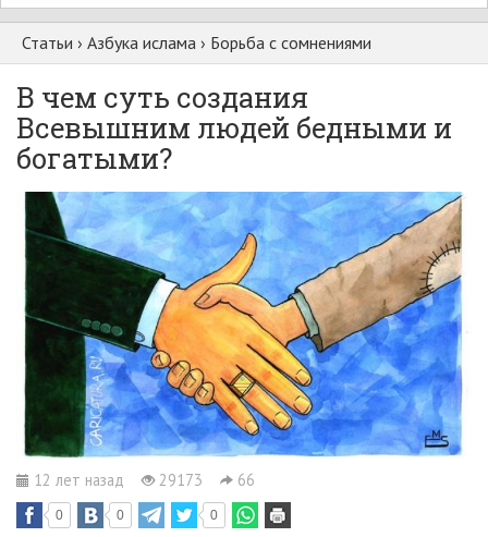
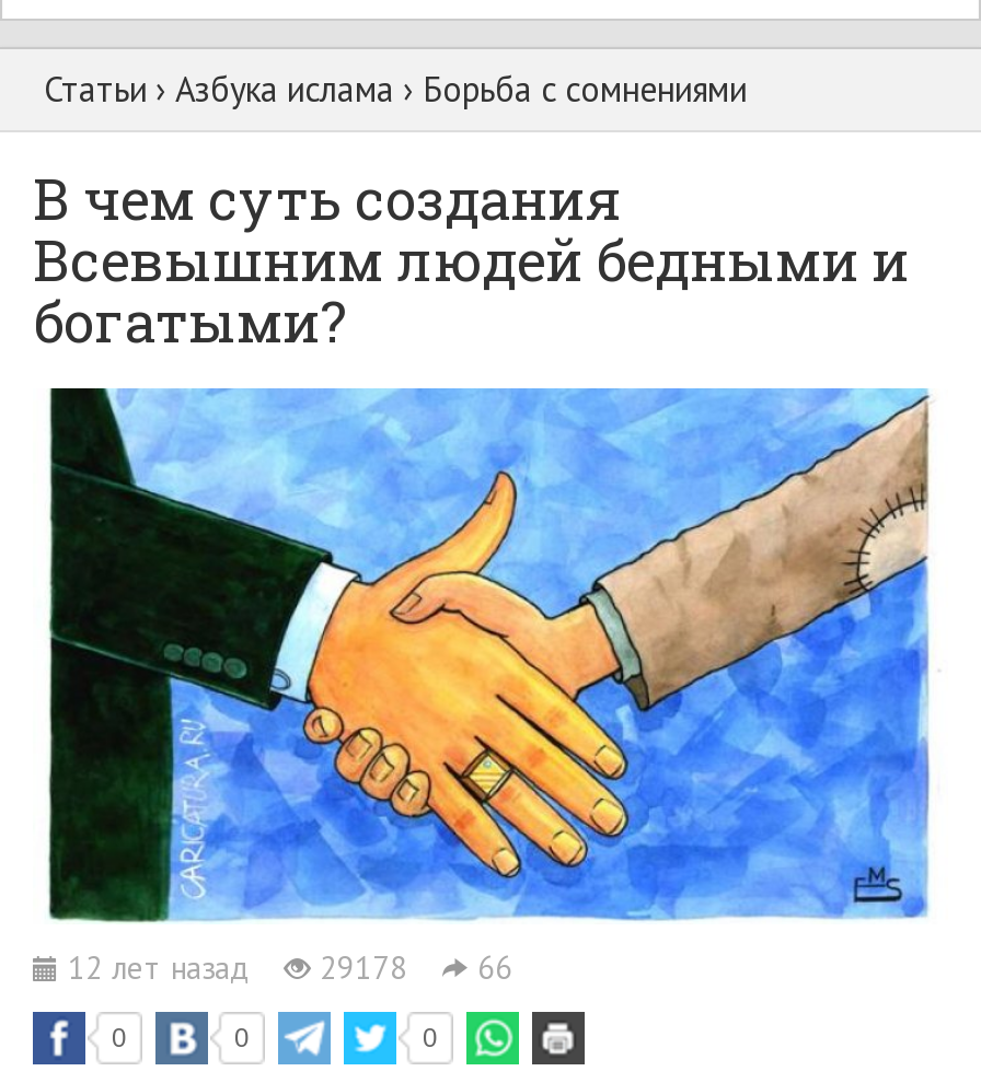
- 29173
+ 29178
